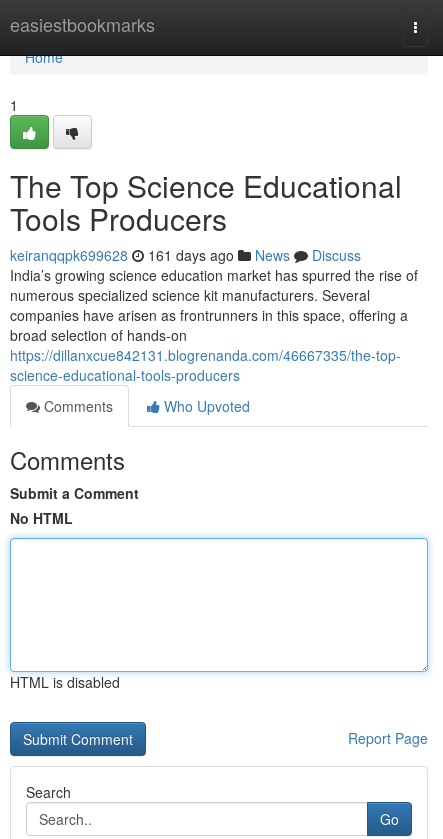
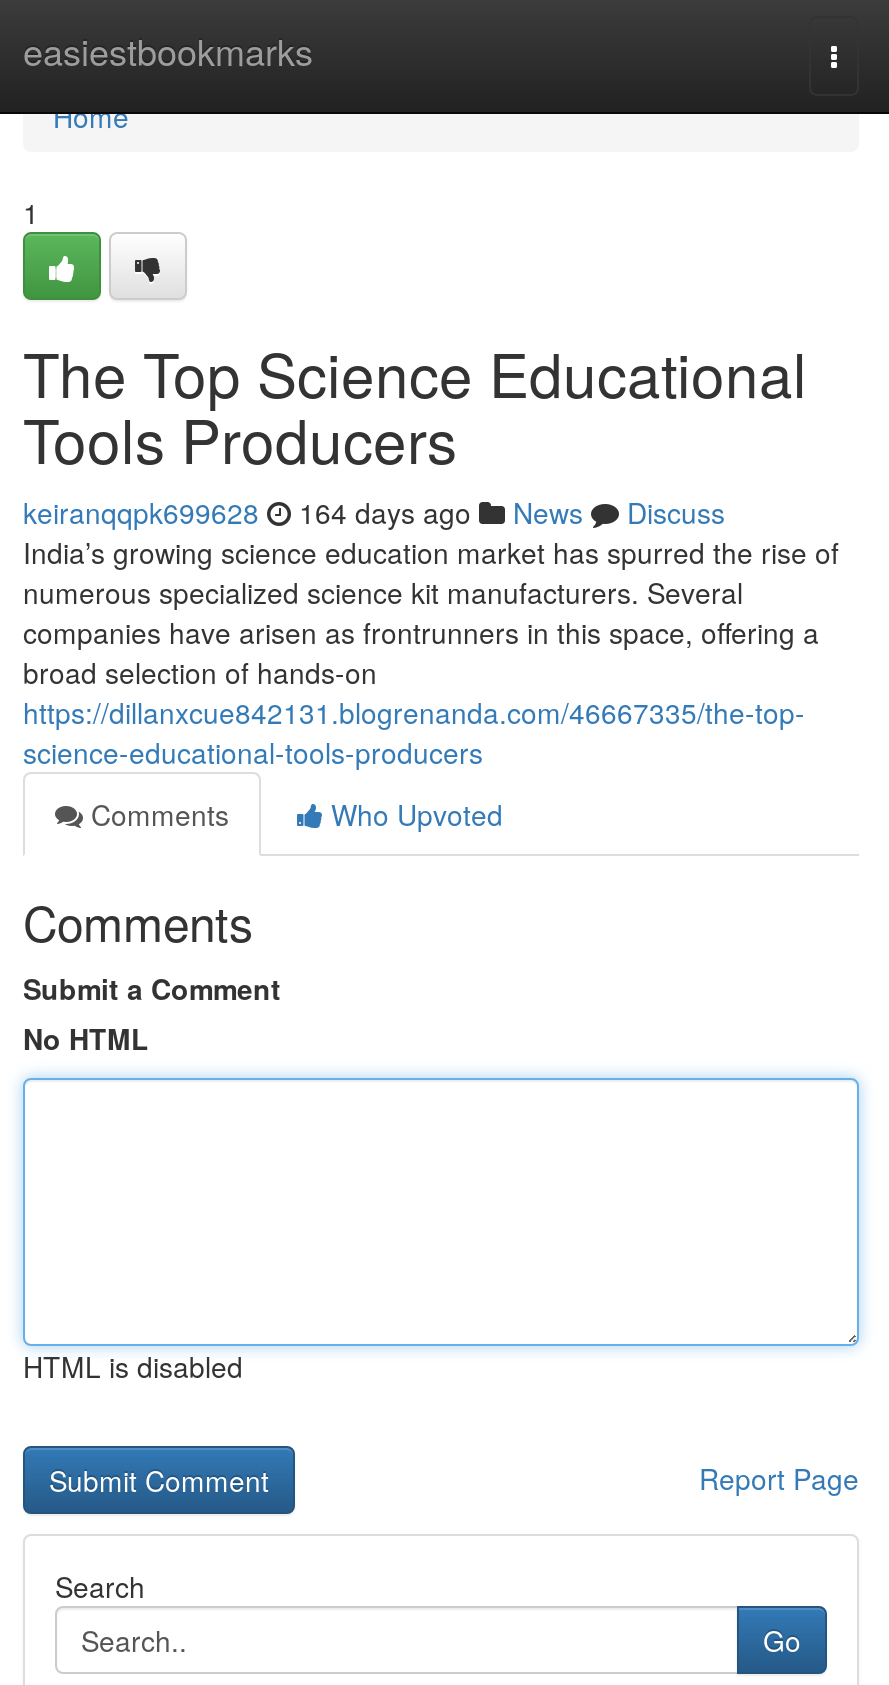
- keiranqqpk699628 161 days ago News Discuss
+ keiranqqpk699628 164 days ago News Discuss
